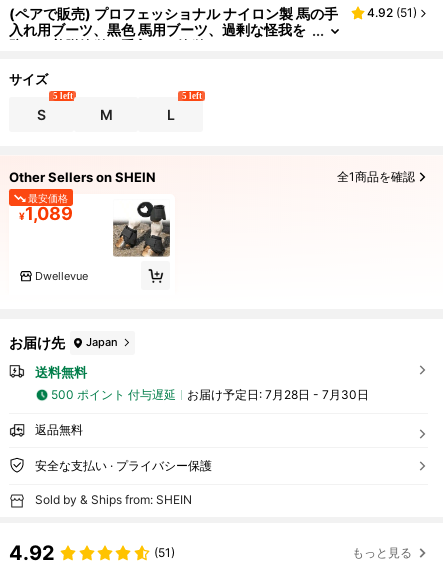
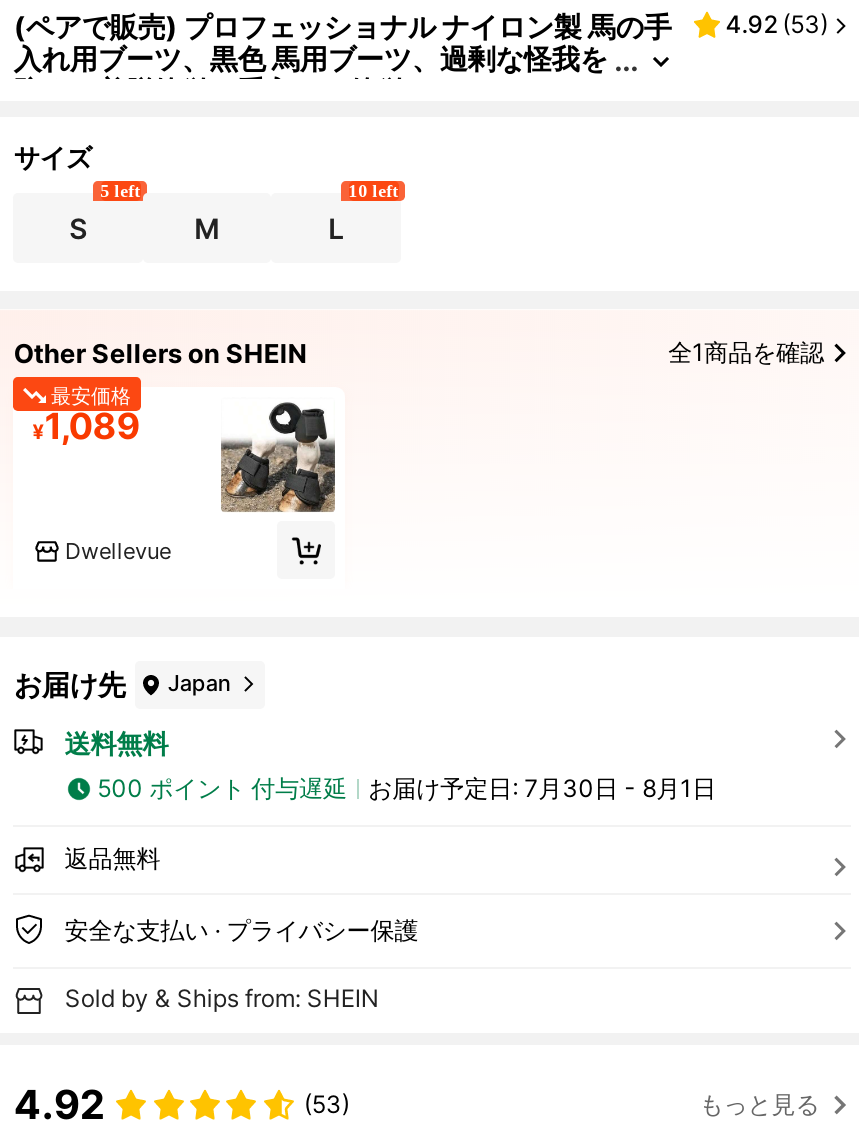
- (ペアで販売) プロフェッショナル ナイロン製 馬の手 4.92 (51)
+ (ペアで販売) プロフェッショナル ナイロン製 馬の手 4.92 (53)

- 5 left
+ 10 left

- お届け予定日: 7月28日 - 7月30日
+ お届け予定日: 7月30日 - 8月1日

- (51)
+ (53)
